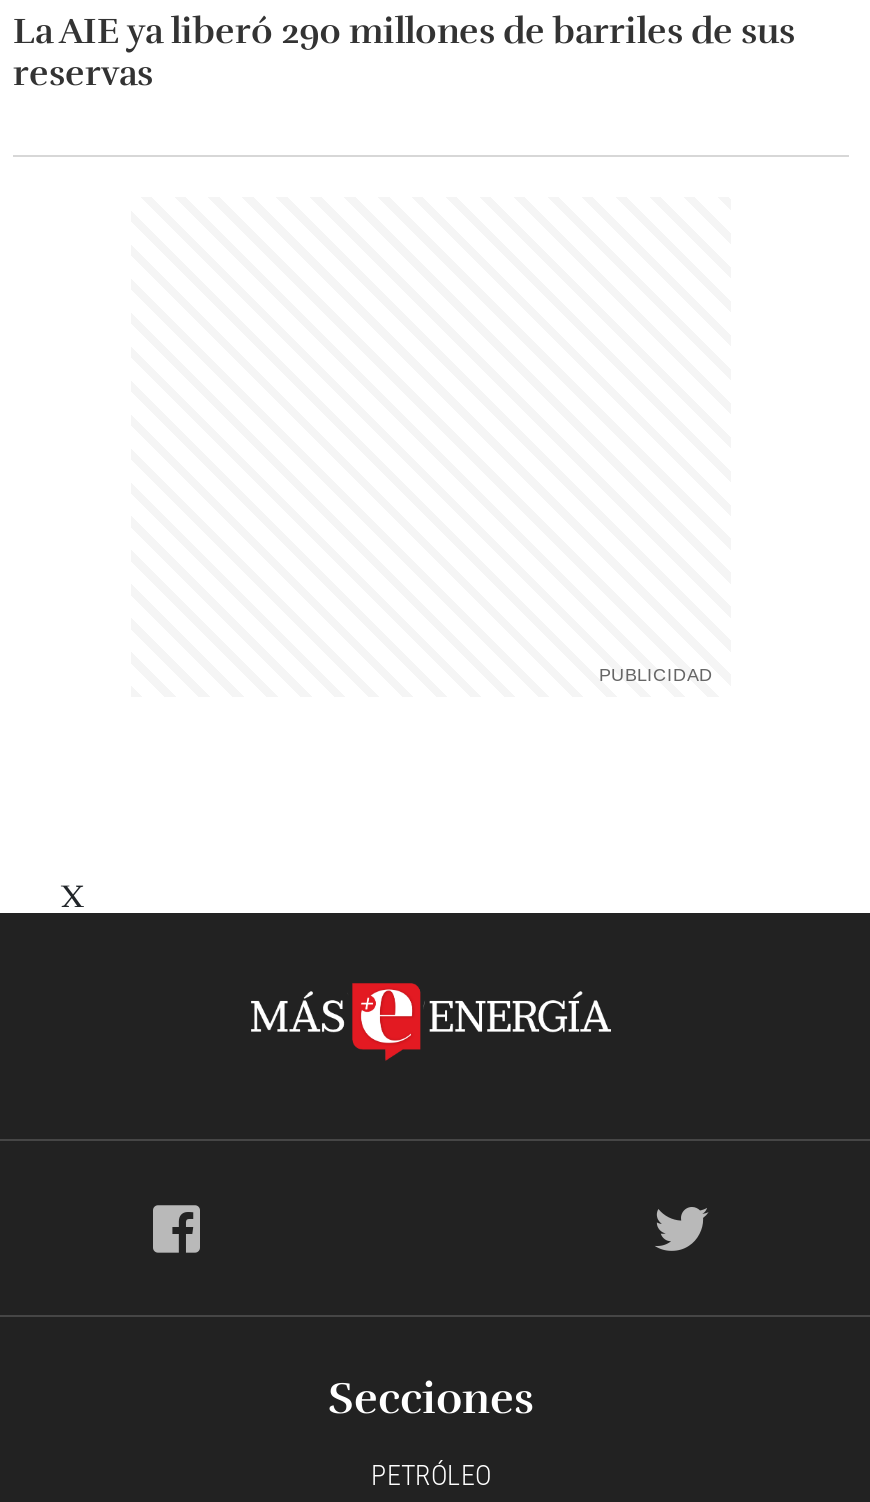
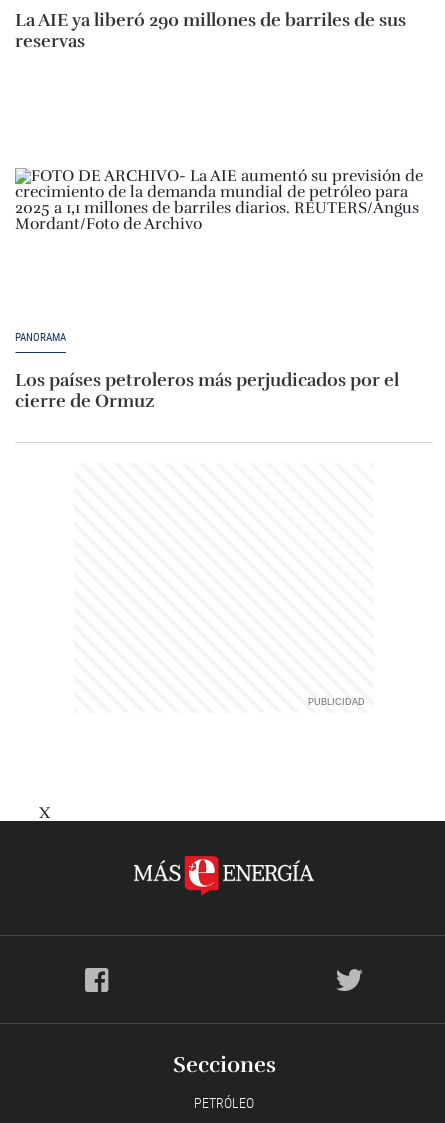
+ [image]

+ PANORAMA
+ Los países petroleros más perjudicados por el
+ cierre de Ormuz
